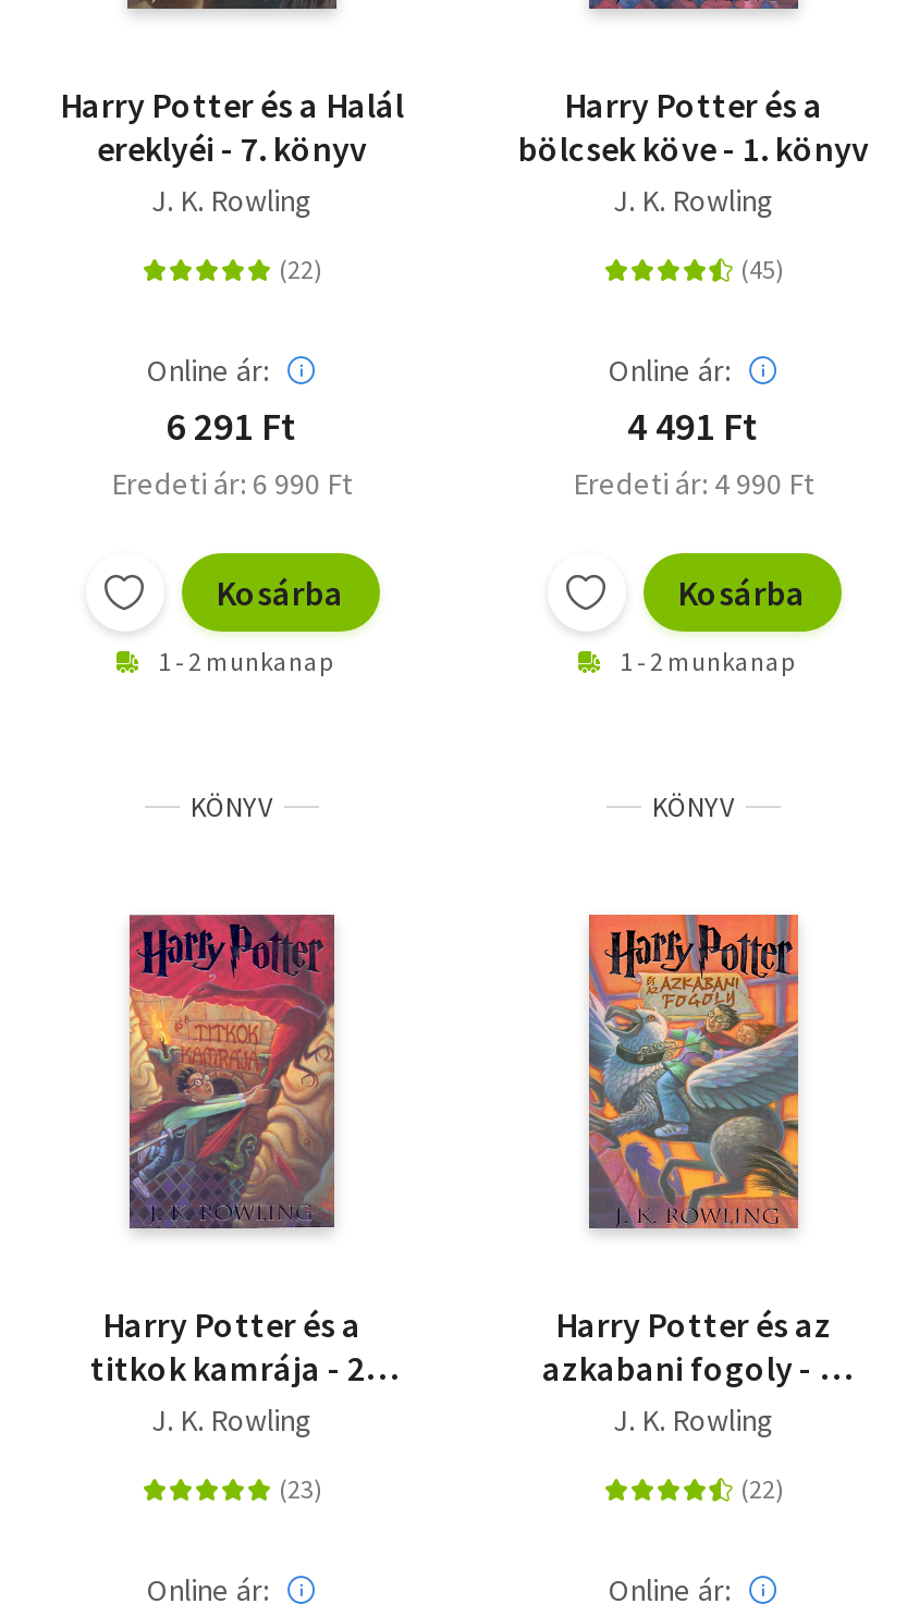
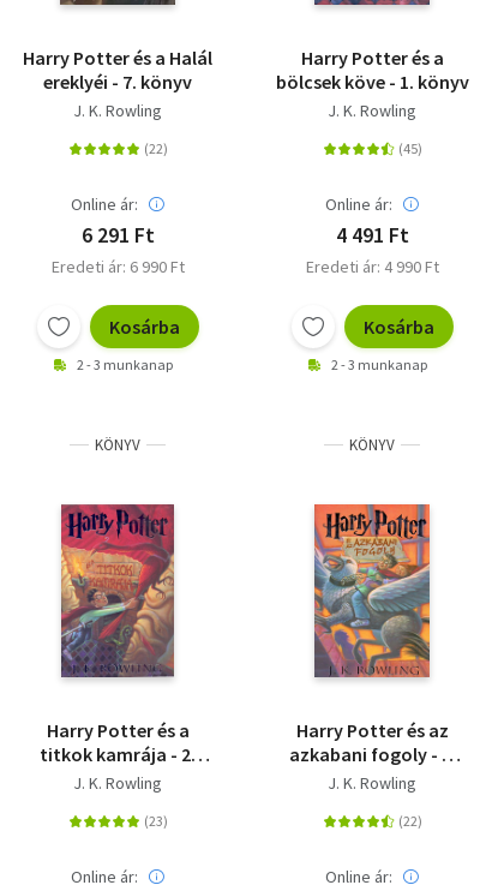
- 1 - 2 munkanap
+ 2 - 3 munkanap

- 1 - 2 munkanap
+ 2 - 3 munkanap
